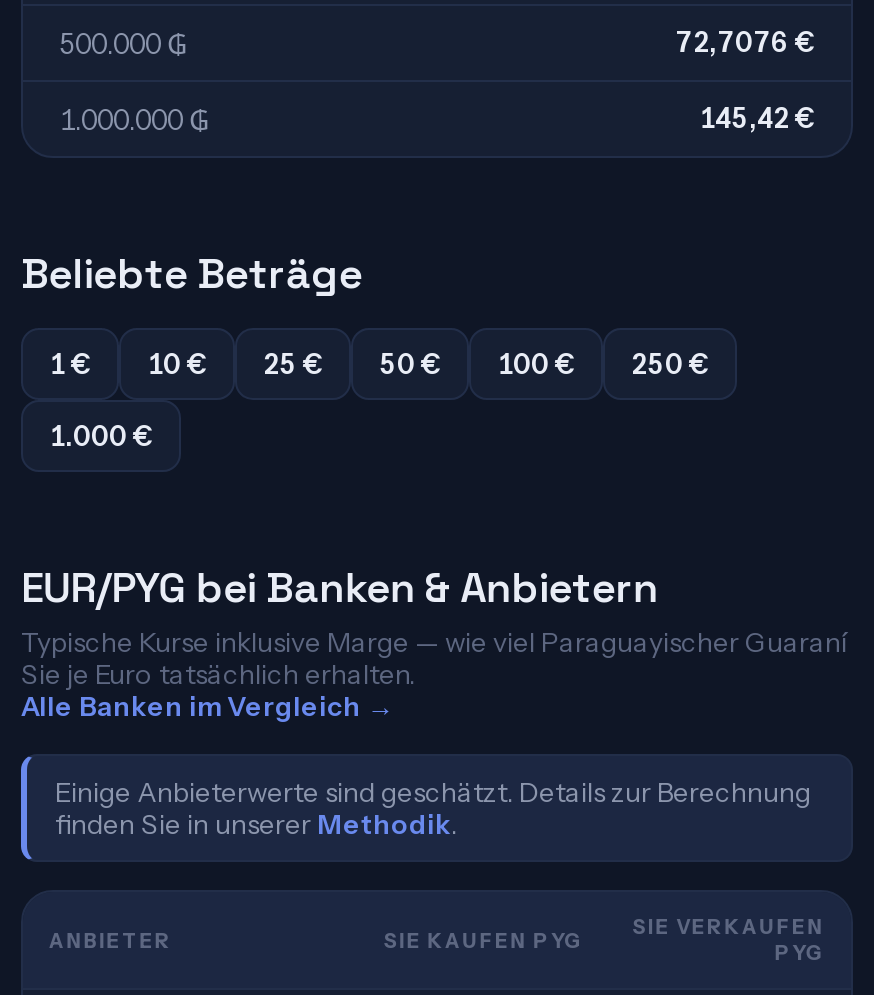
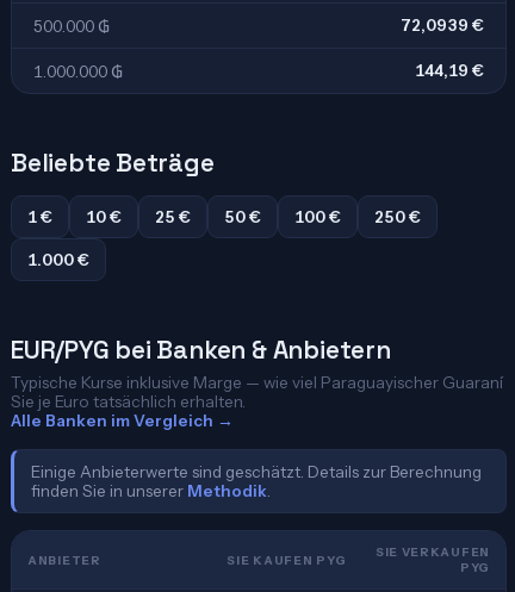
- 72,7076 €
+ 72,0939 €

- 145,42 €
+ 144,19 €
